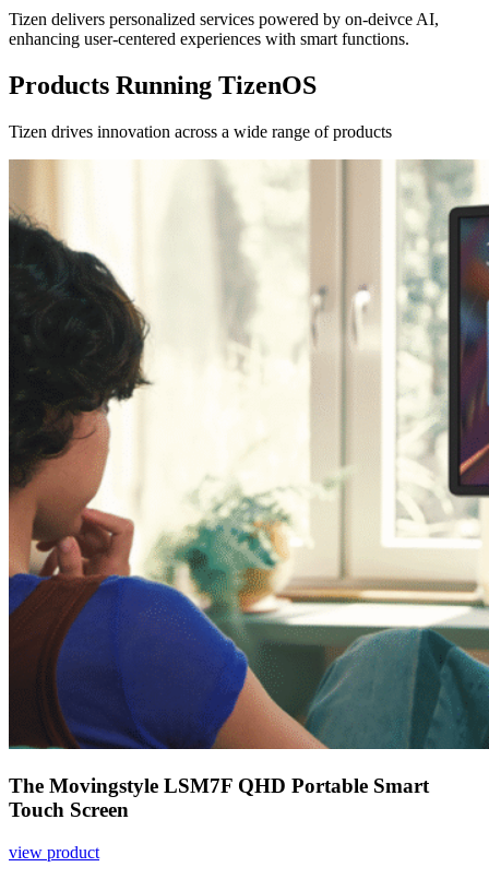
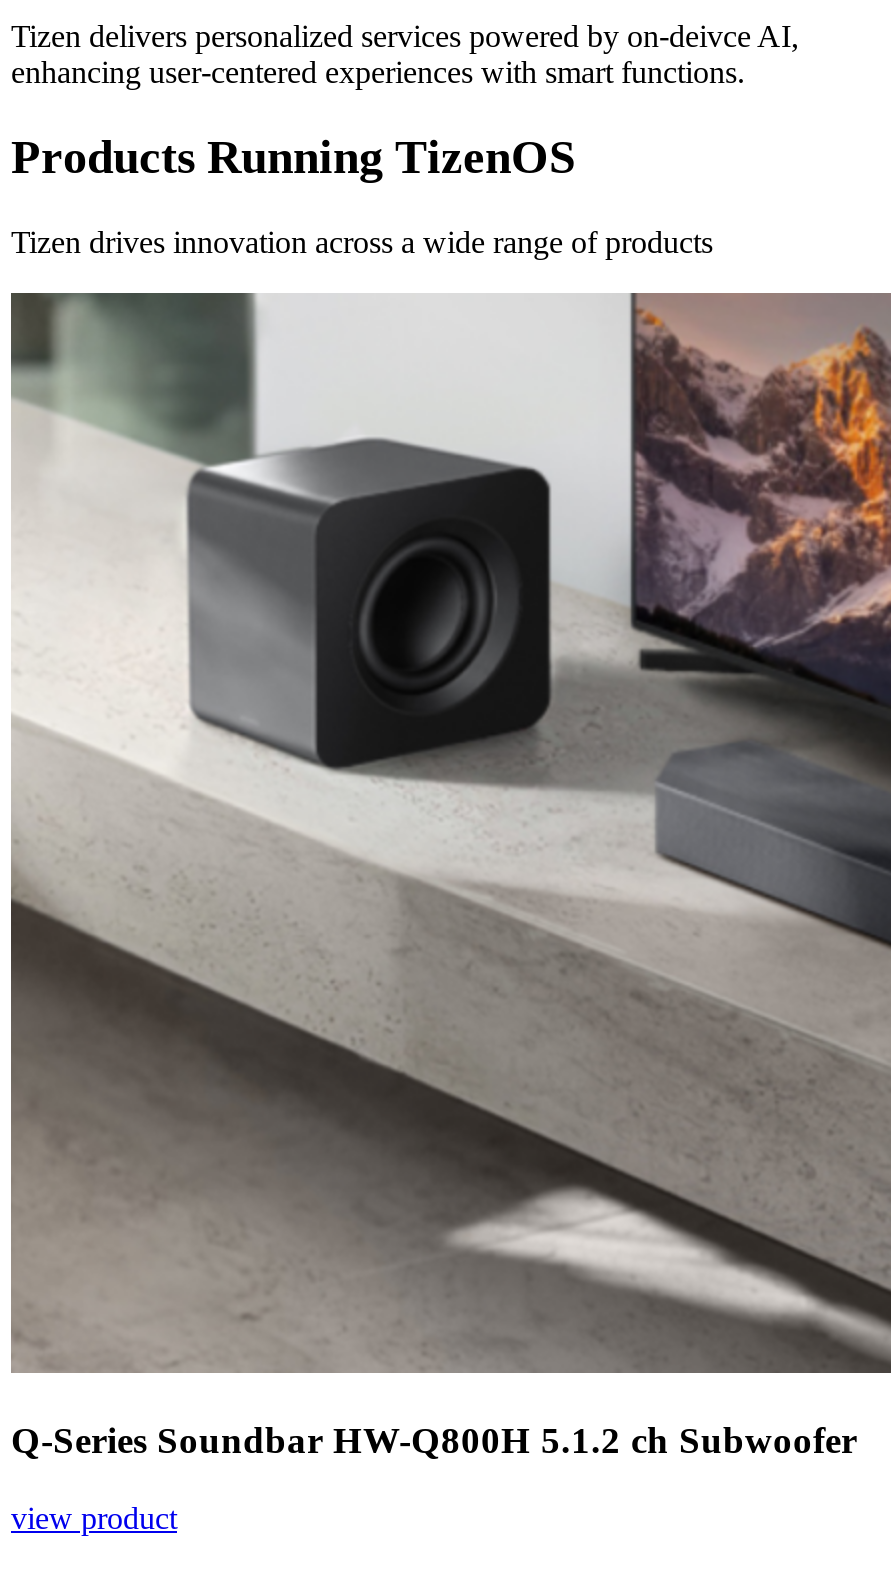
- [image]
- The Movingstyle LSM7F QHD Portable Smart
- Touch Screen
+ [image]
+ Q-Series Soundbar HW-Q800H 5.1.2 ch Subwoofer
